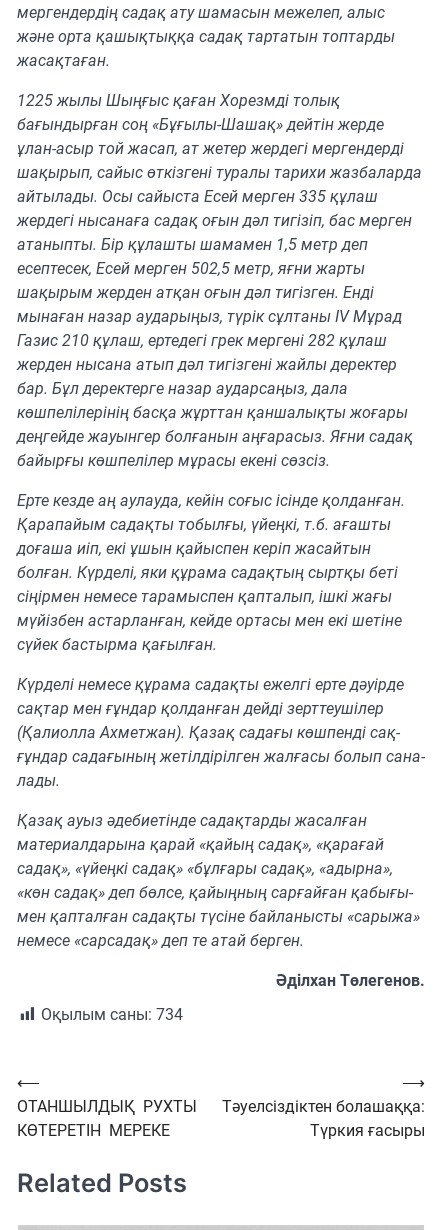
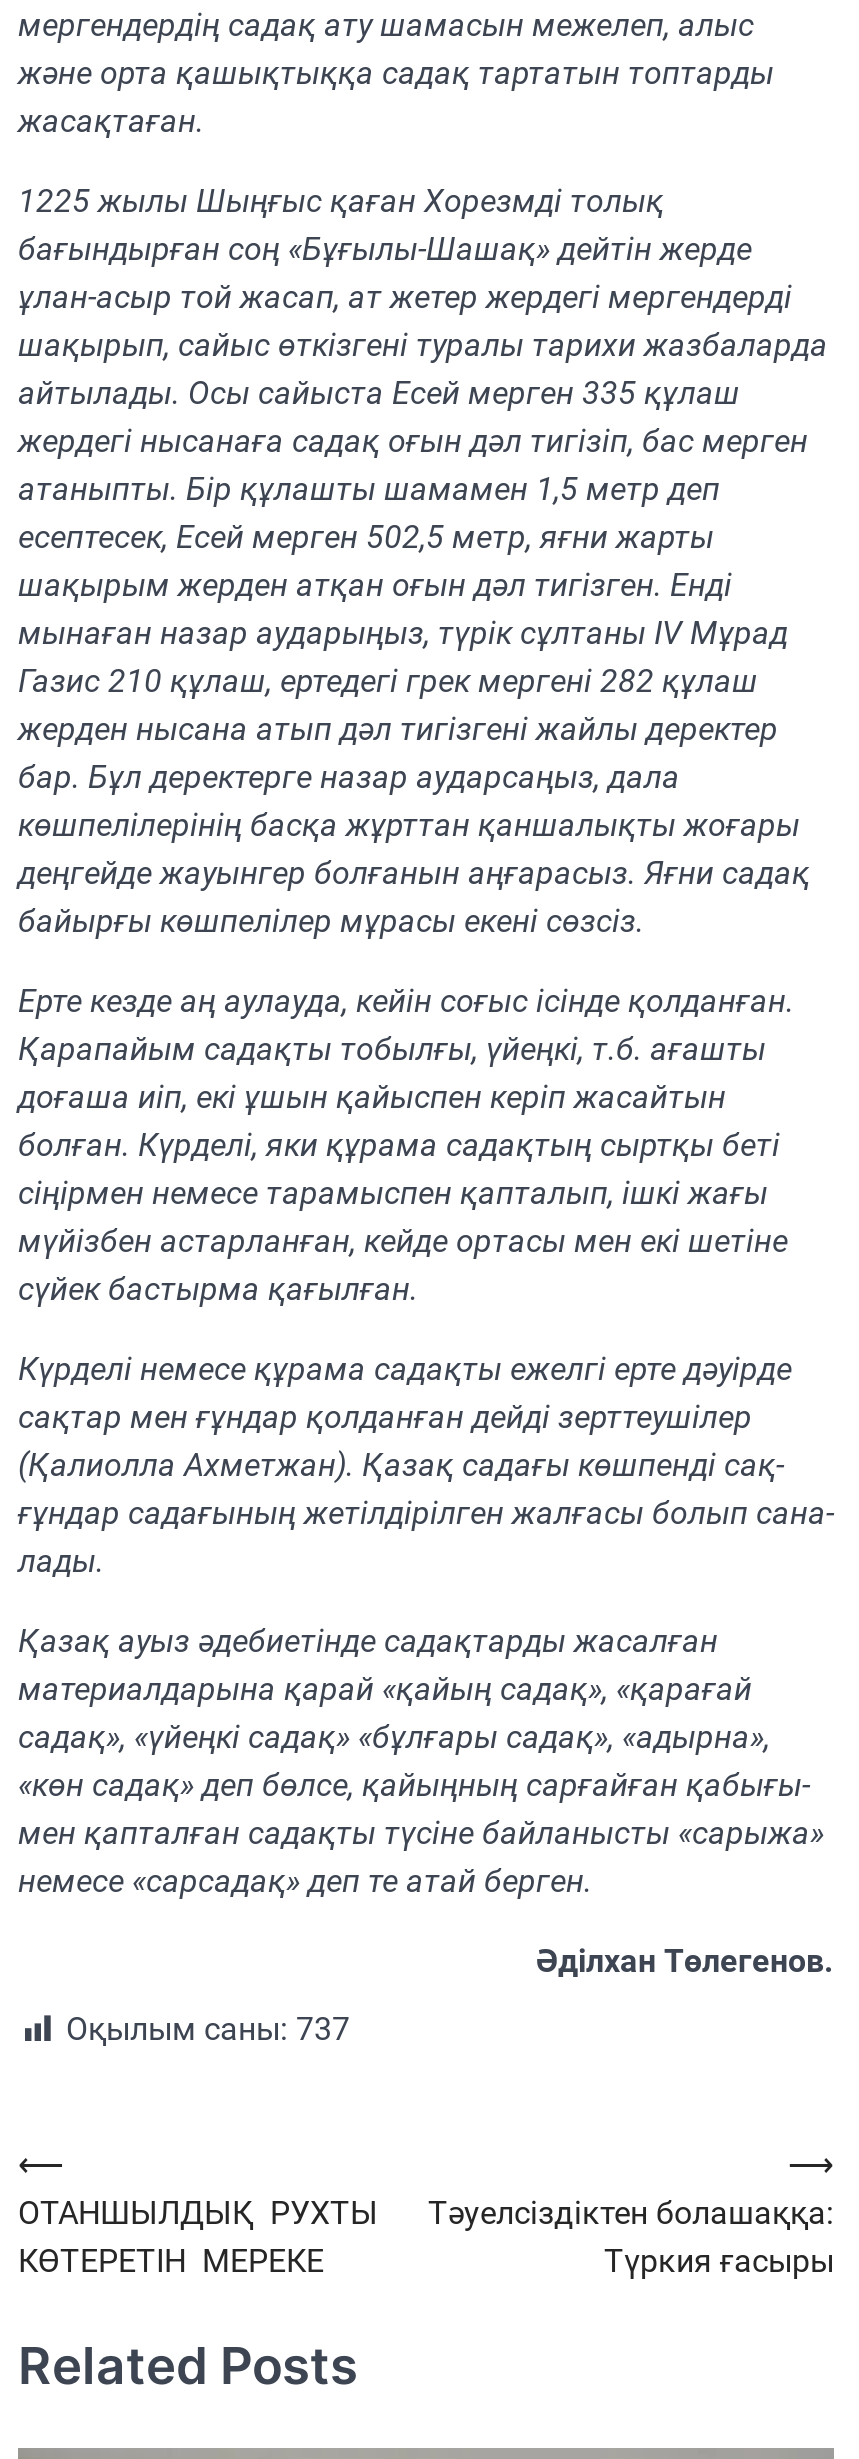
- Оқылым саны: 734
+ Оқылым саны: 737
